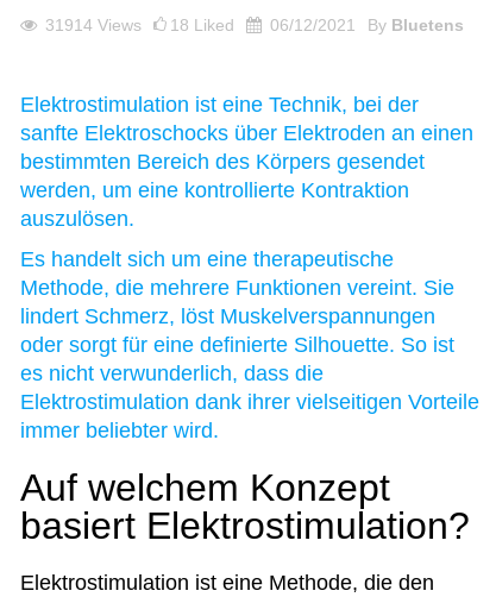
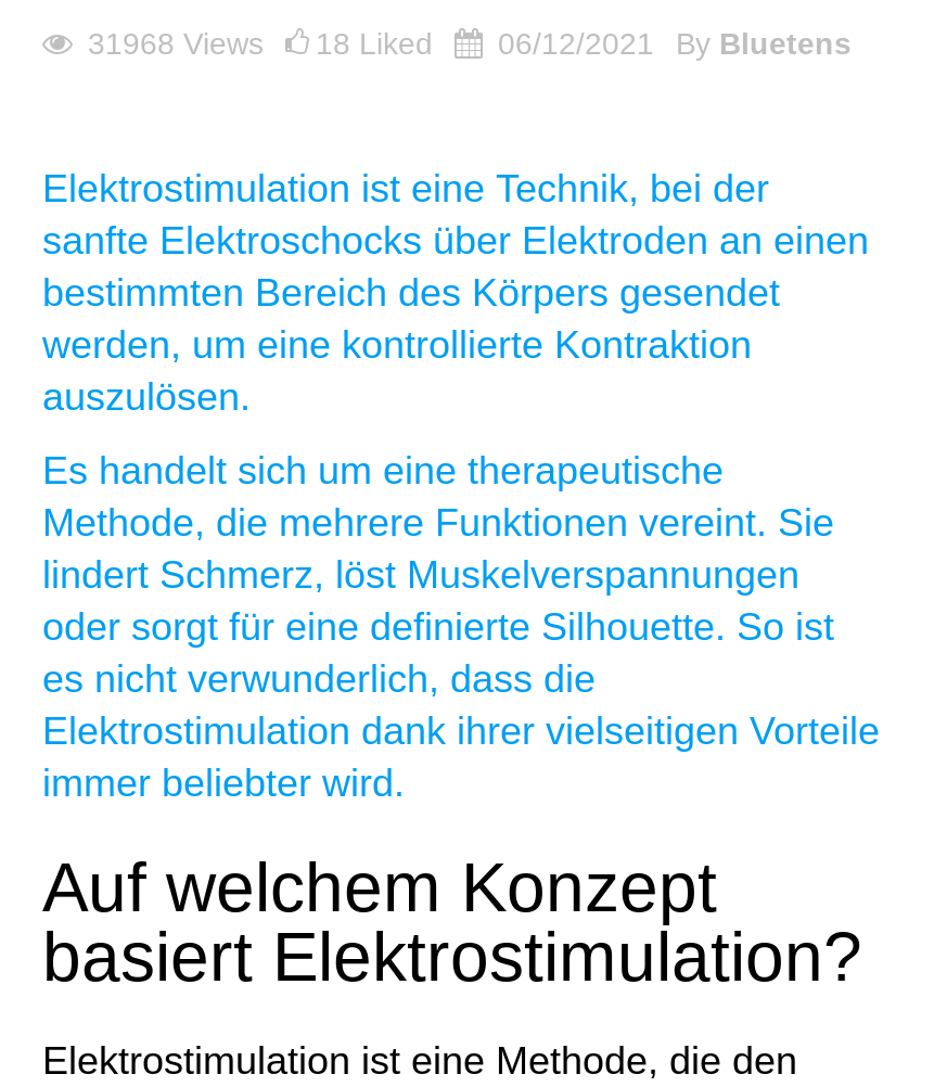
- 31914 Views 18 Liked 06/12/2021 By Bluetens
+ 31968 Views 18 Liked 06/12/2021 By Bluetens
